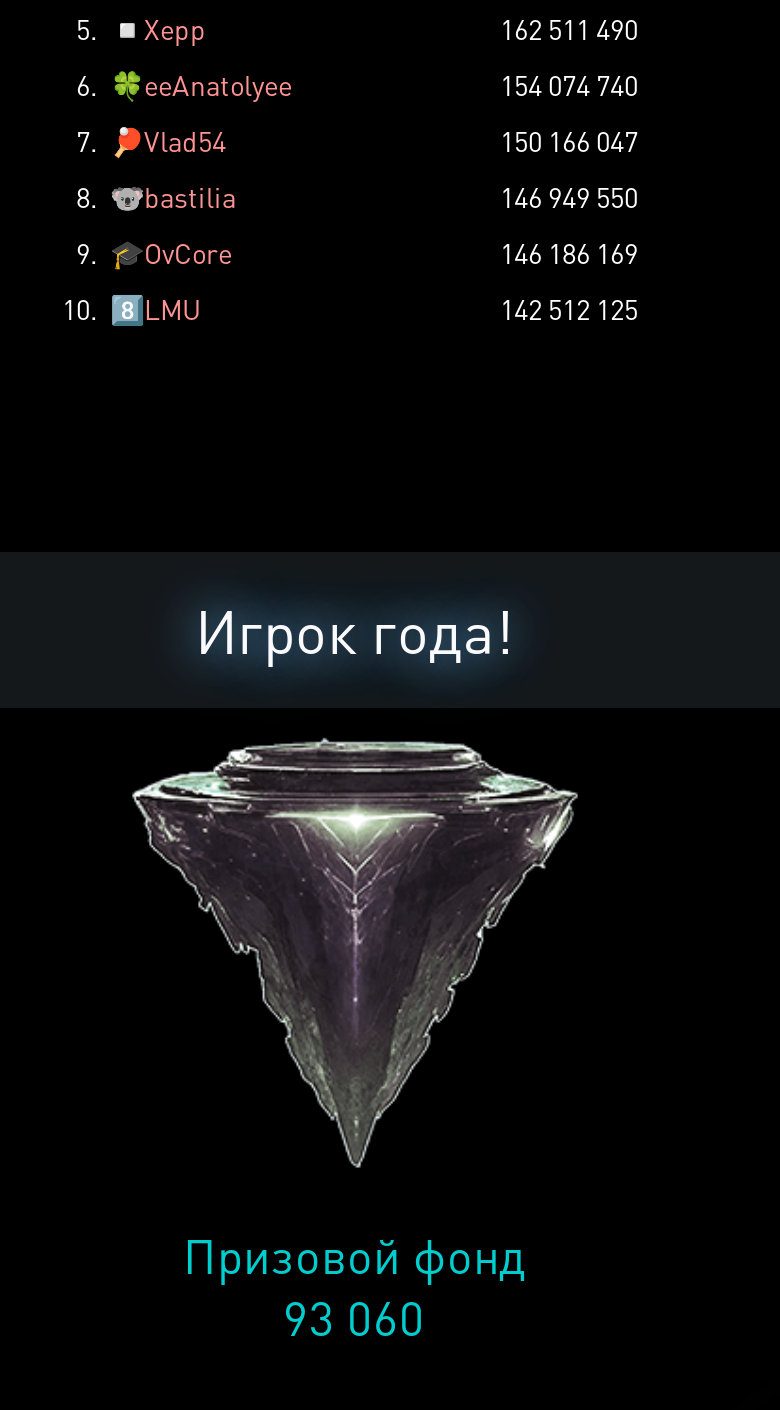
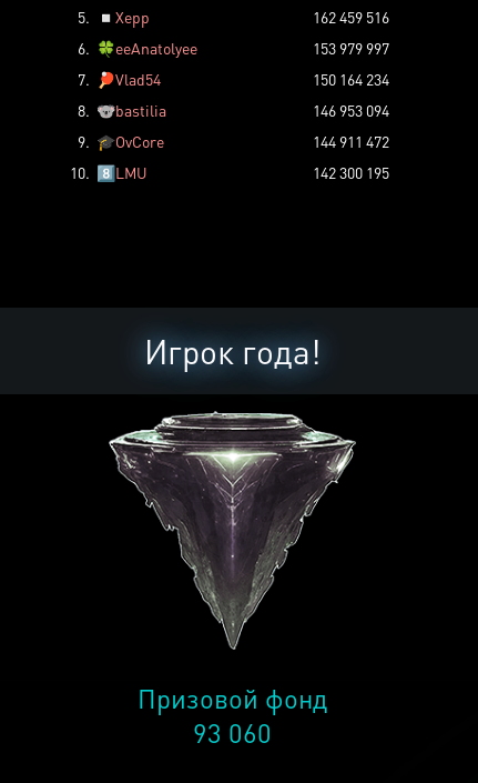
- 162 511 490
+ 162 459 516

- 154 074 740
+ 153 979 997

- 150 166 047
+ 150 164 234

- 146 949 550
+ 146 953 094

- 146 186 169
+ 144 911 472

- 142 512 125
+ 142 300 195
